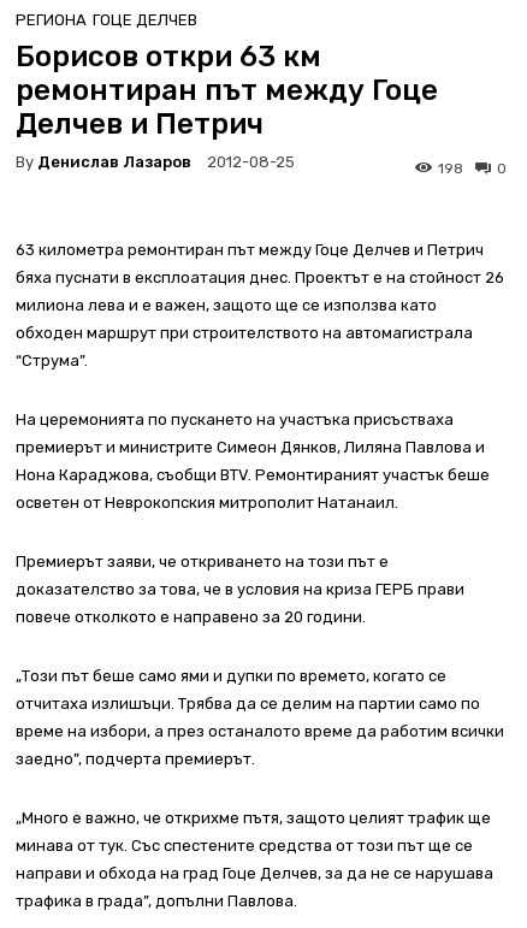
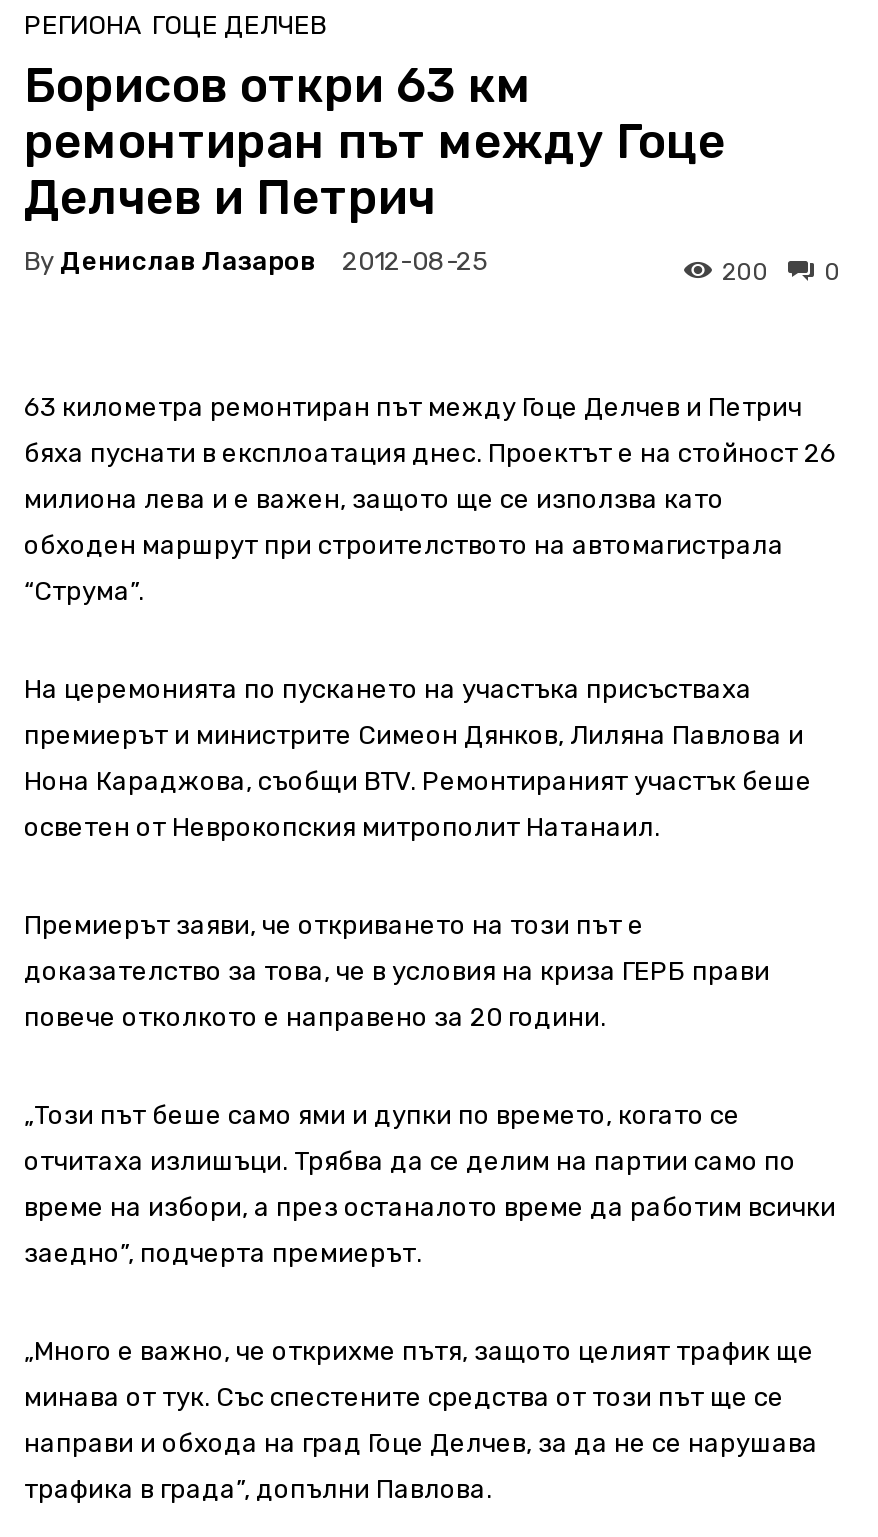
- 198 0
+ 200 0
